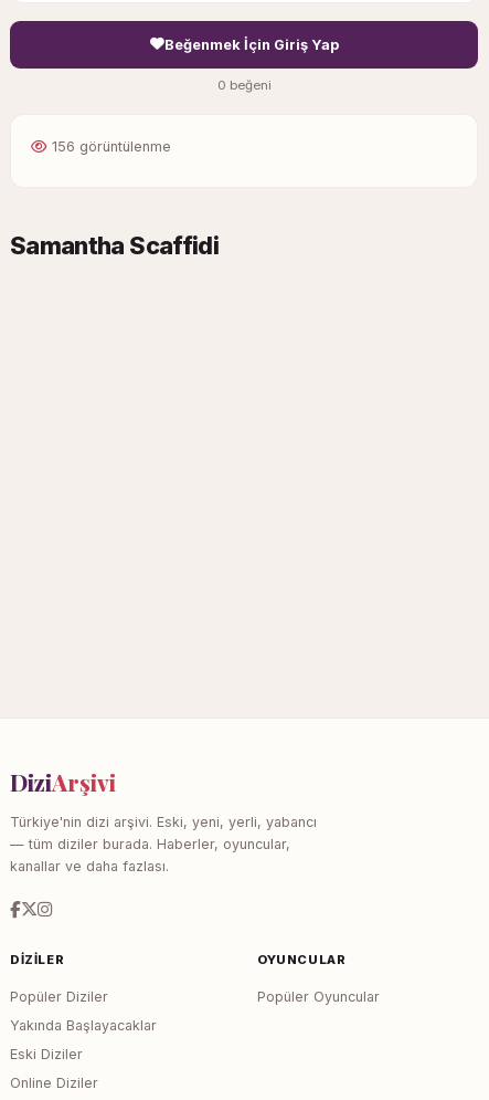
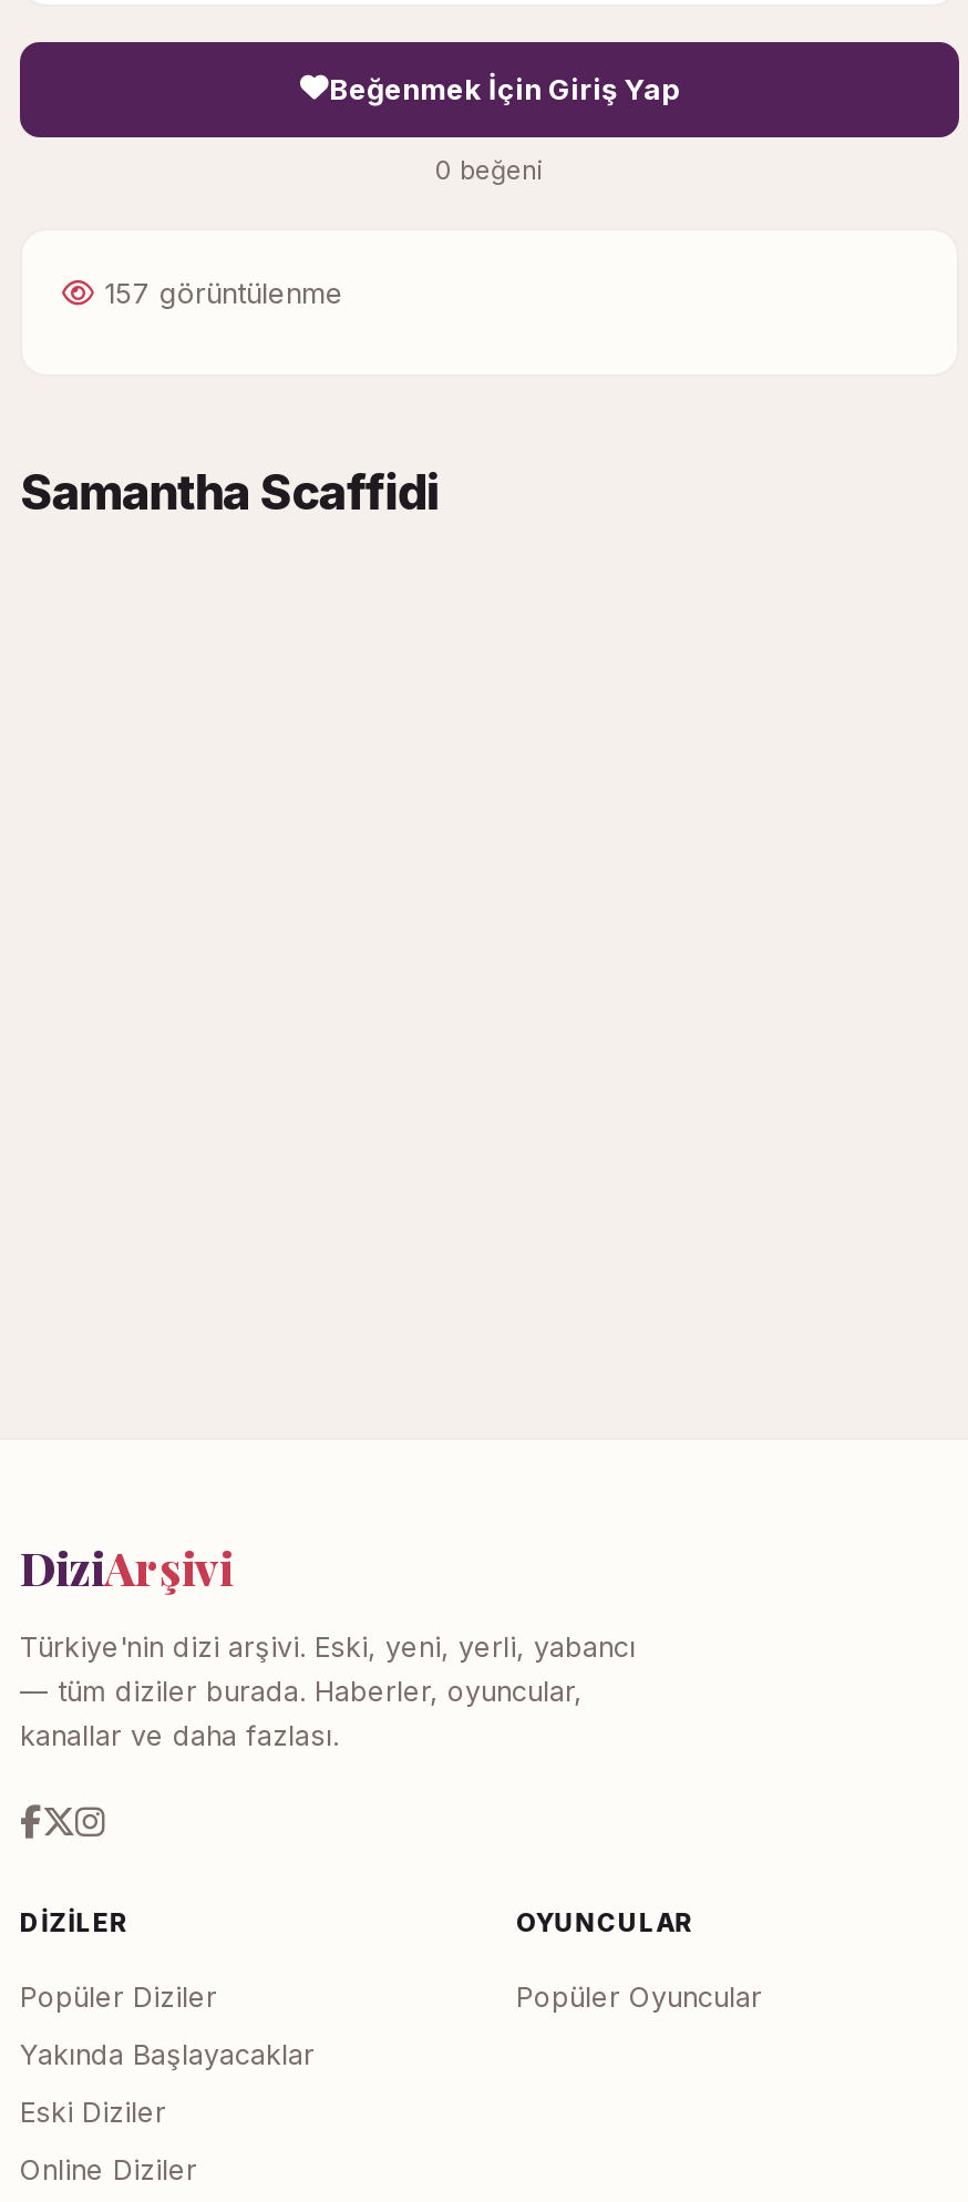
- 156 görüntülenme
+ 157 görüntülenme
